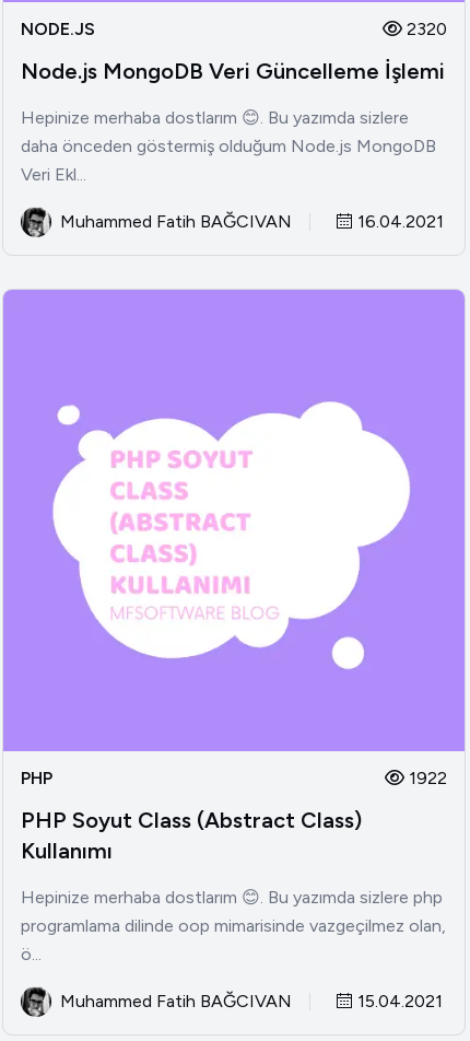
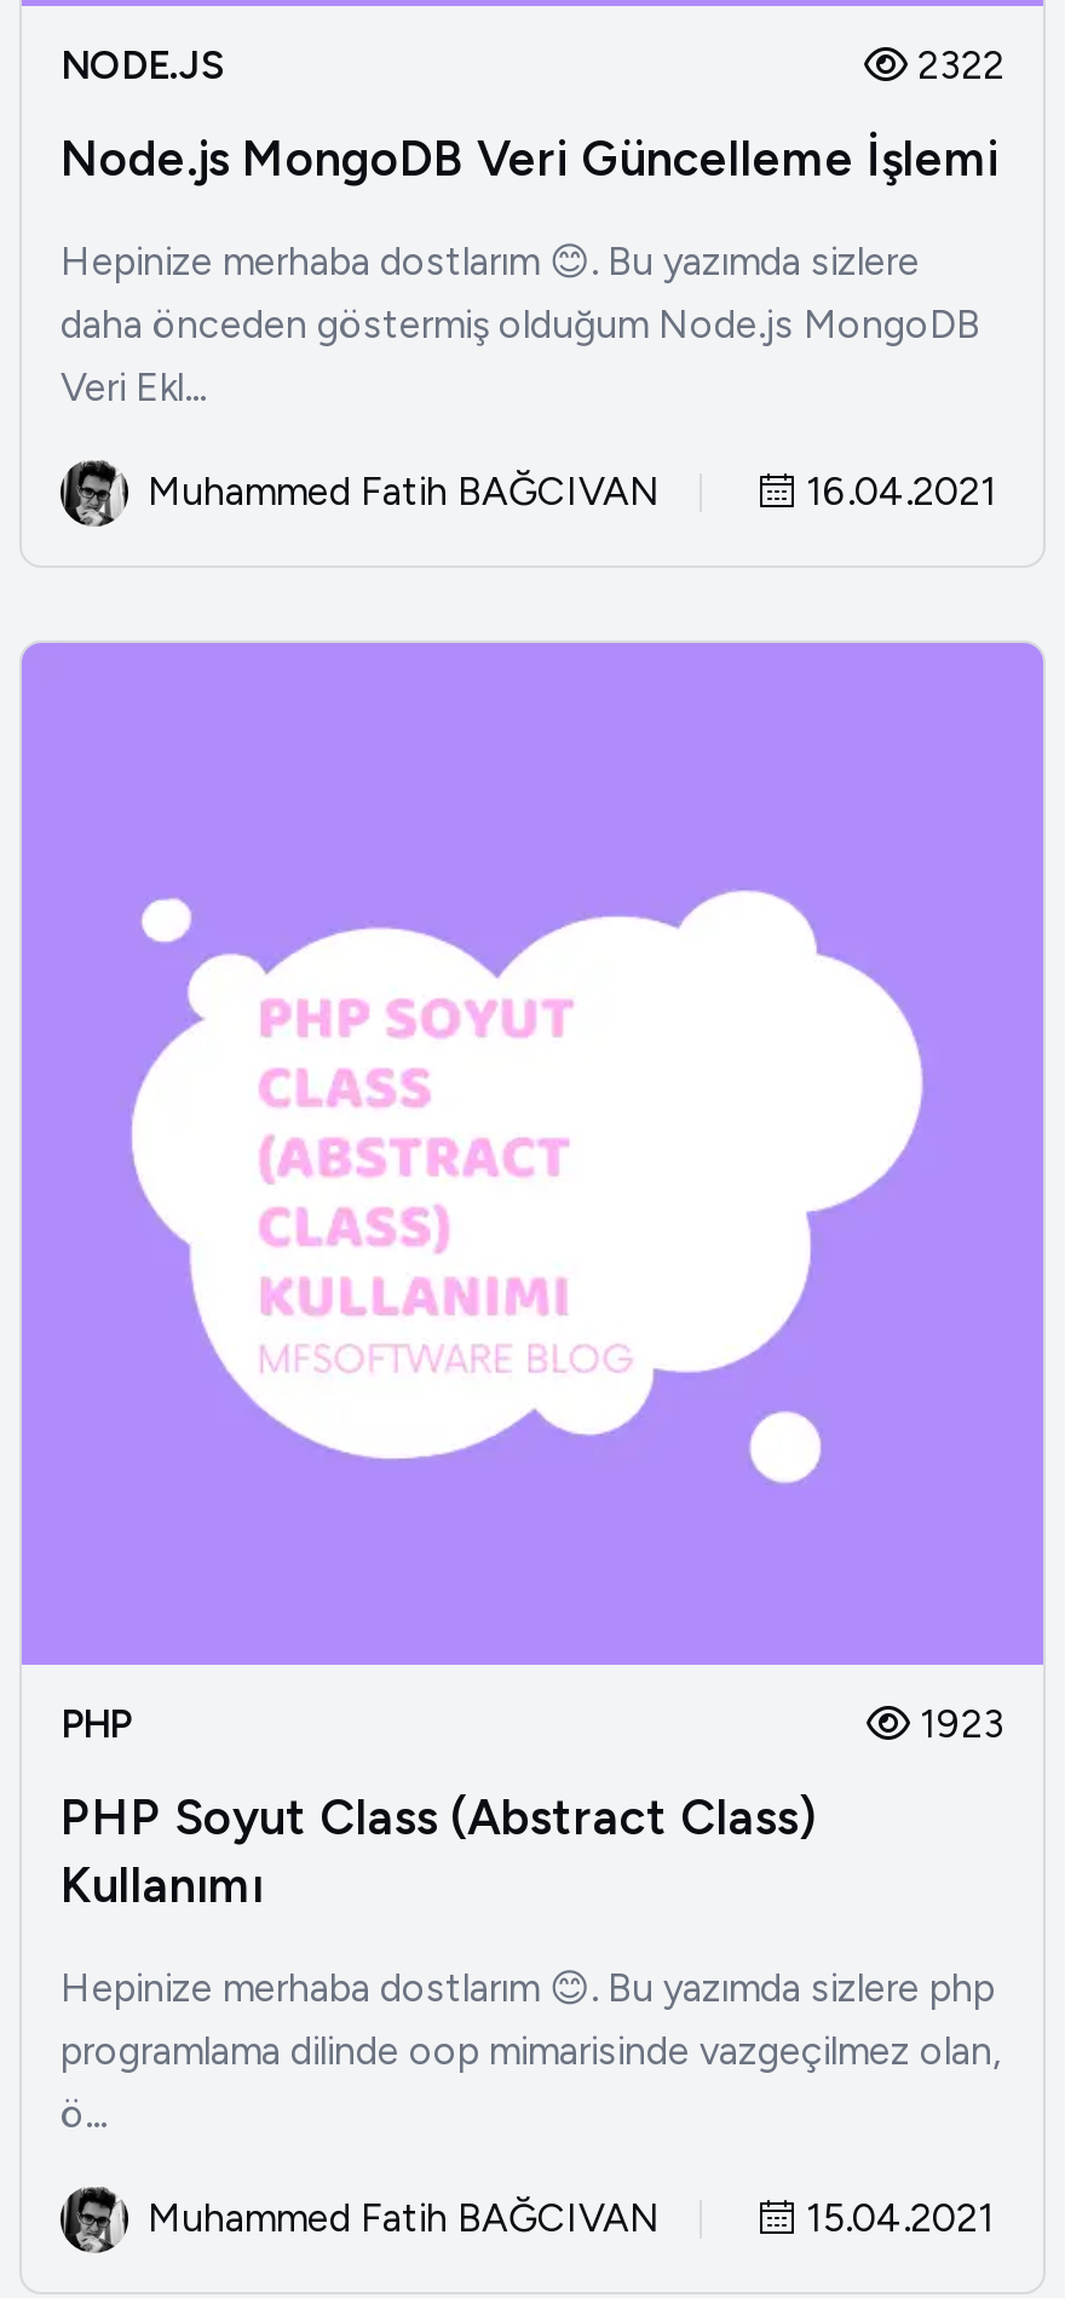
- 2320
+ 2322

- 1922
+ 1923
